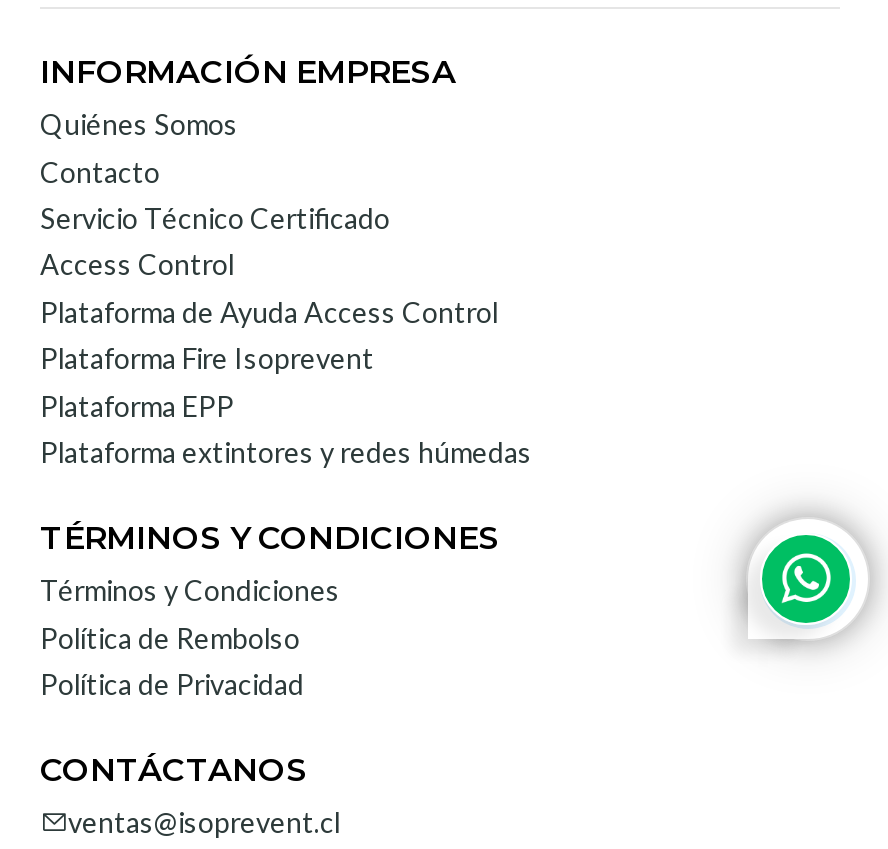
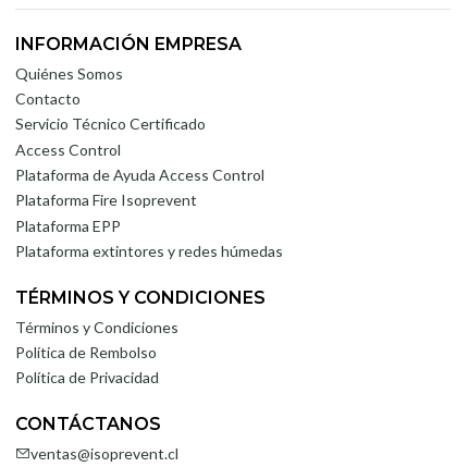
- [image]
